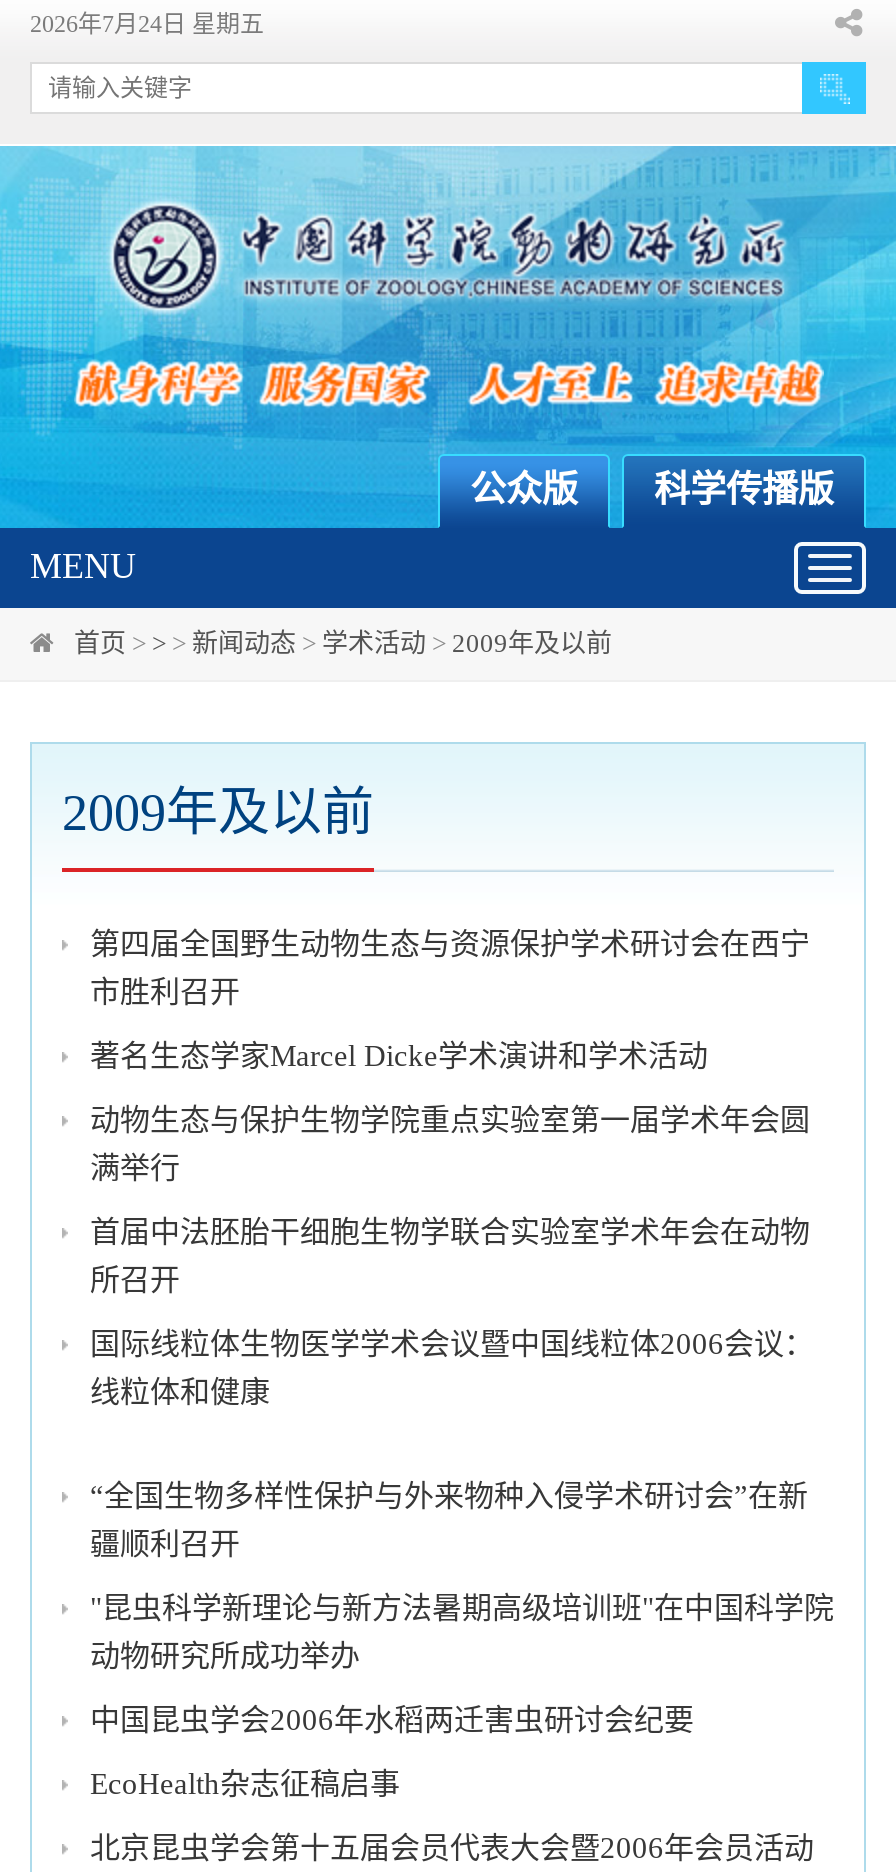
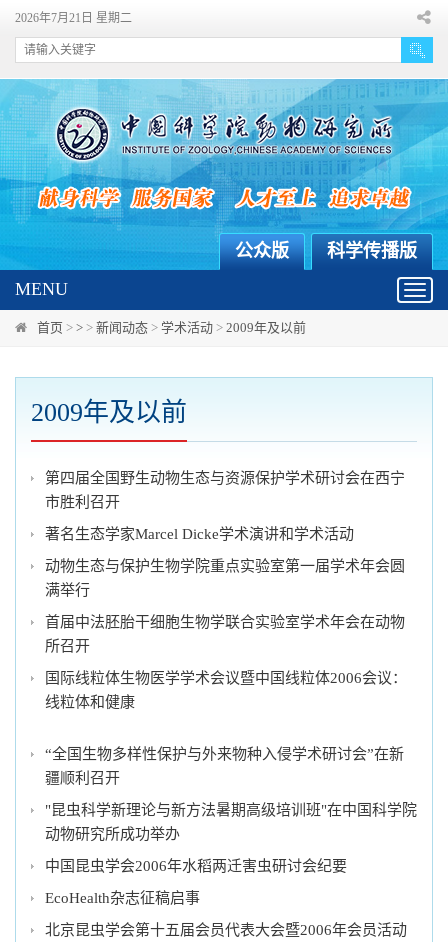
- 2026年7月24日 星期五
+ 2026年7月21日 星期二
